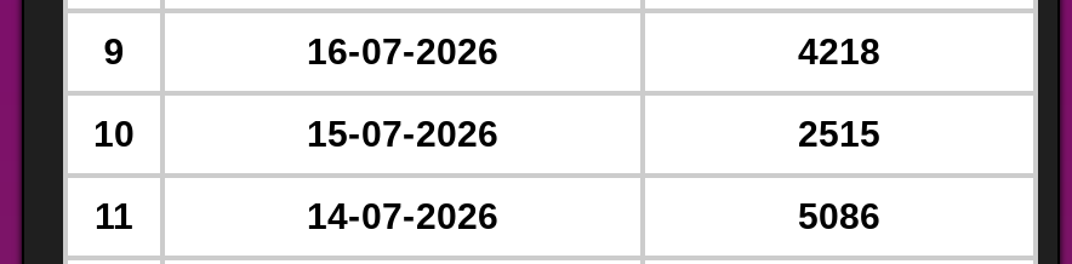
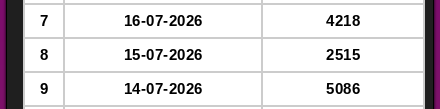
- 9
+ 7

- 10
+ 8

- 11
+ 9
